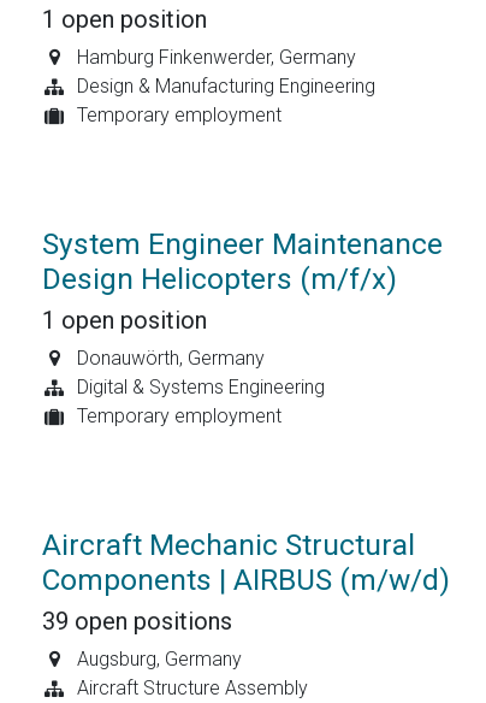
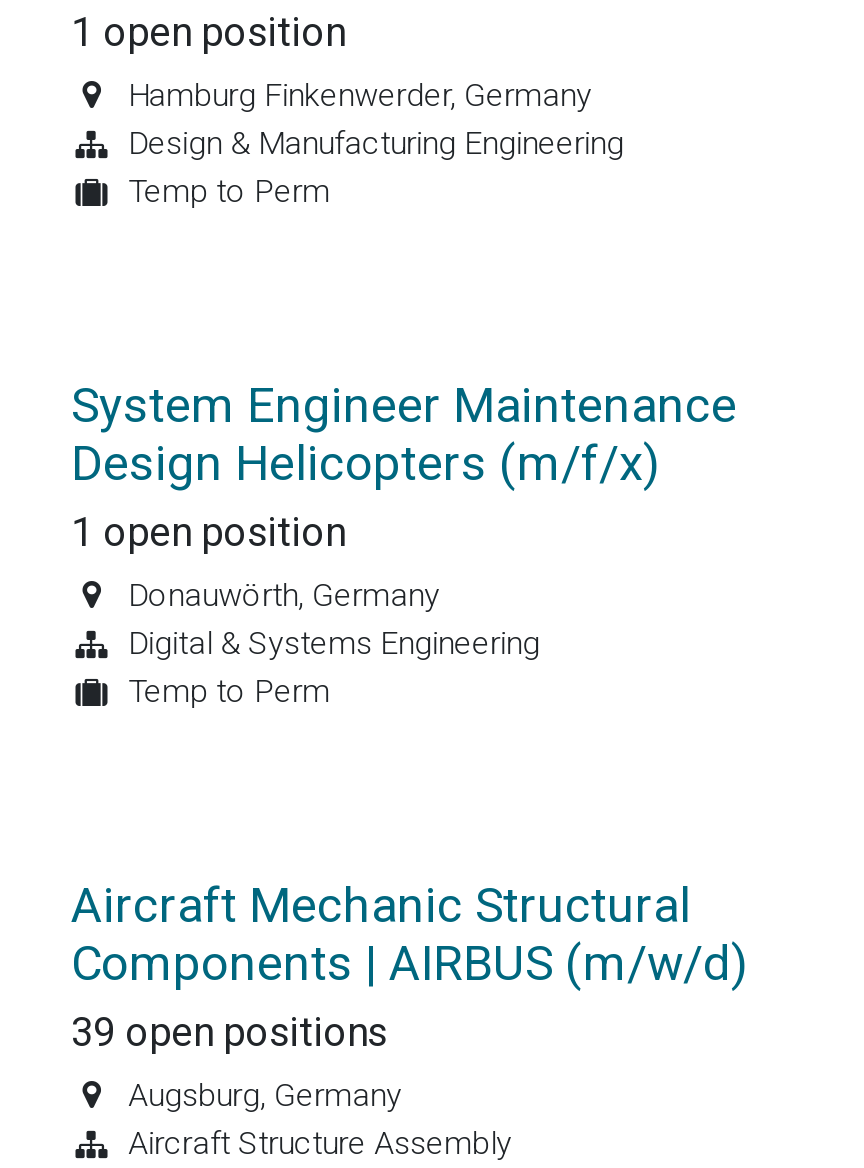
- Temporary employment
+ Temp to Perm

- Temporary employment
+ Temp to Perm
